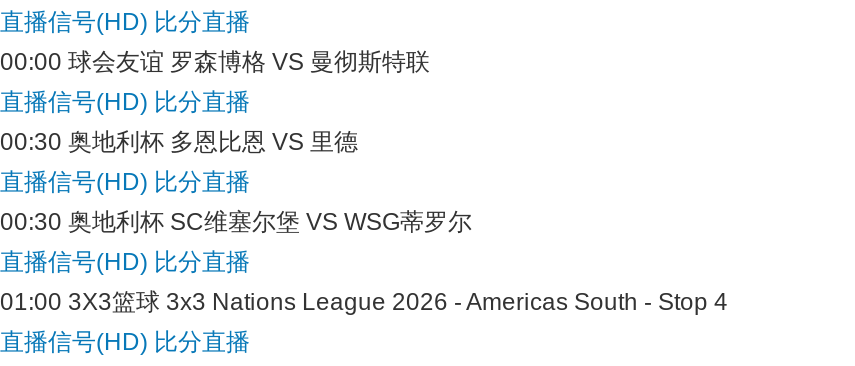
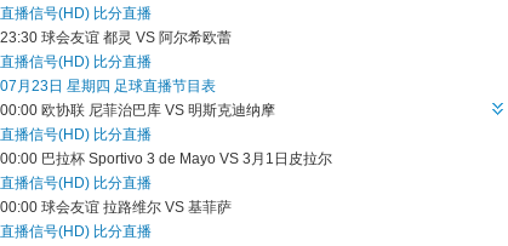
- 00:00 球会友谊罗森博格 VS 曼彻斯特联
+ 23:30 球会友谊都灵 VS 阿尔希欧蕾

- 00:30 奥地利杯多恩比恩 VS 里德
+ 07月23日 星期四 足球直播节目表
+ 00:00 欧协联尼菲治巴库 VS 明斯克迪纳摩

- 00:30 奥地利杯SC维塞尔堡 VS WSG蒂罗尔
+ 00:00 巴拉杯Sportivo 3 de Mayo VS 3月1日皮拉尔

- 01:00 3X3篮球3x3 Nations League 2026 - Americas South - Stop 4
+ 00:00 球会友谊拉路维尔 VS 基菲萨
